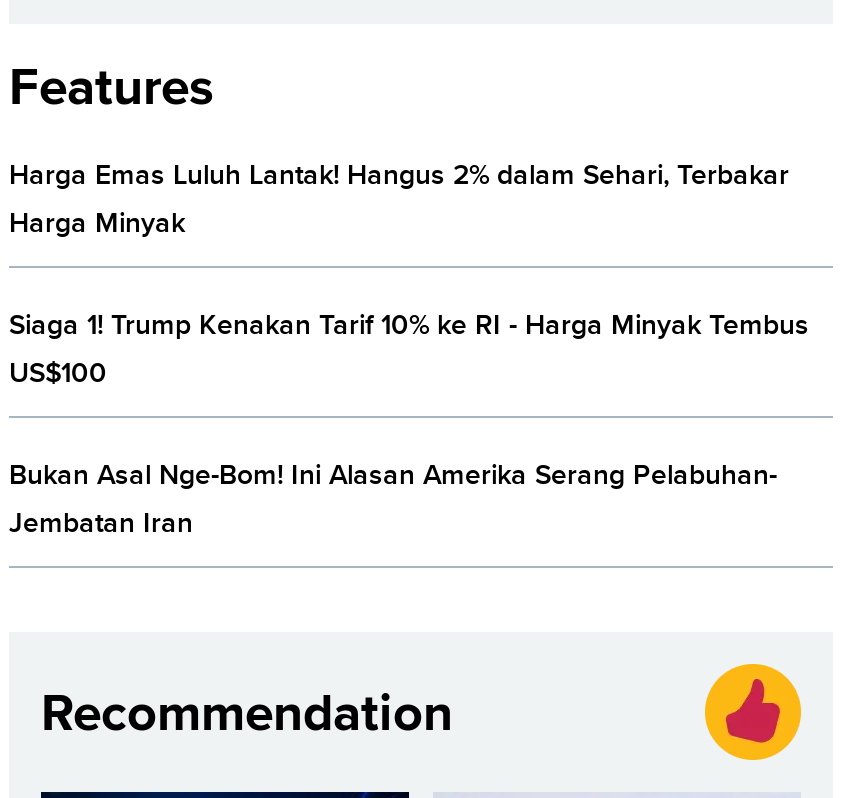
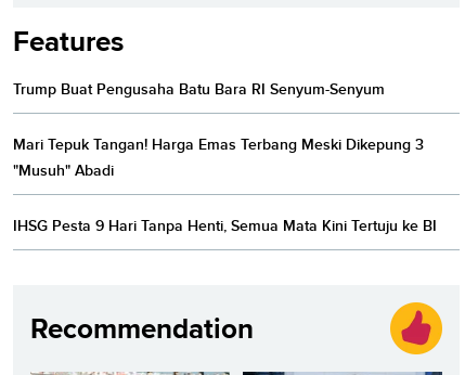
- Harga Emas Luluh Lantak! Hangus 2% dalam Sehari, Terbakar
- Harga Minyak
- Siaga 1! Trump Kenakan Tarif 10% ke RI - Harga Minyak Tembus
- US$100
- Bukan Asal Nge-Bom! Ini Alasan Amerika Serang Pelabuhan-
- Jembatan Iran
+ Trump Buat Pengusaha Batu Bara RI Senyum-Senyum
+ Mari Tepuk Tangan! Harga Emas Terbang Meski Dikepung 3
+ "Musuh" Abadi
+ IHSG Pesta 9 Hari Tanpa Henti, Semua Mata Kini Tertuju ke BI
